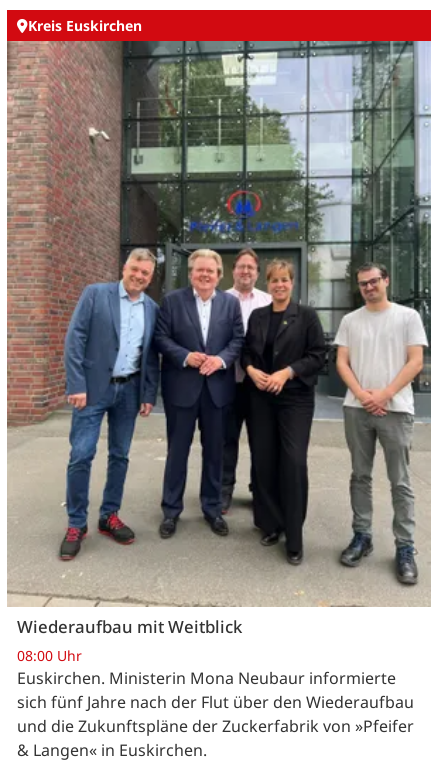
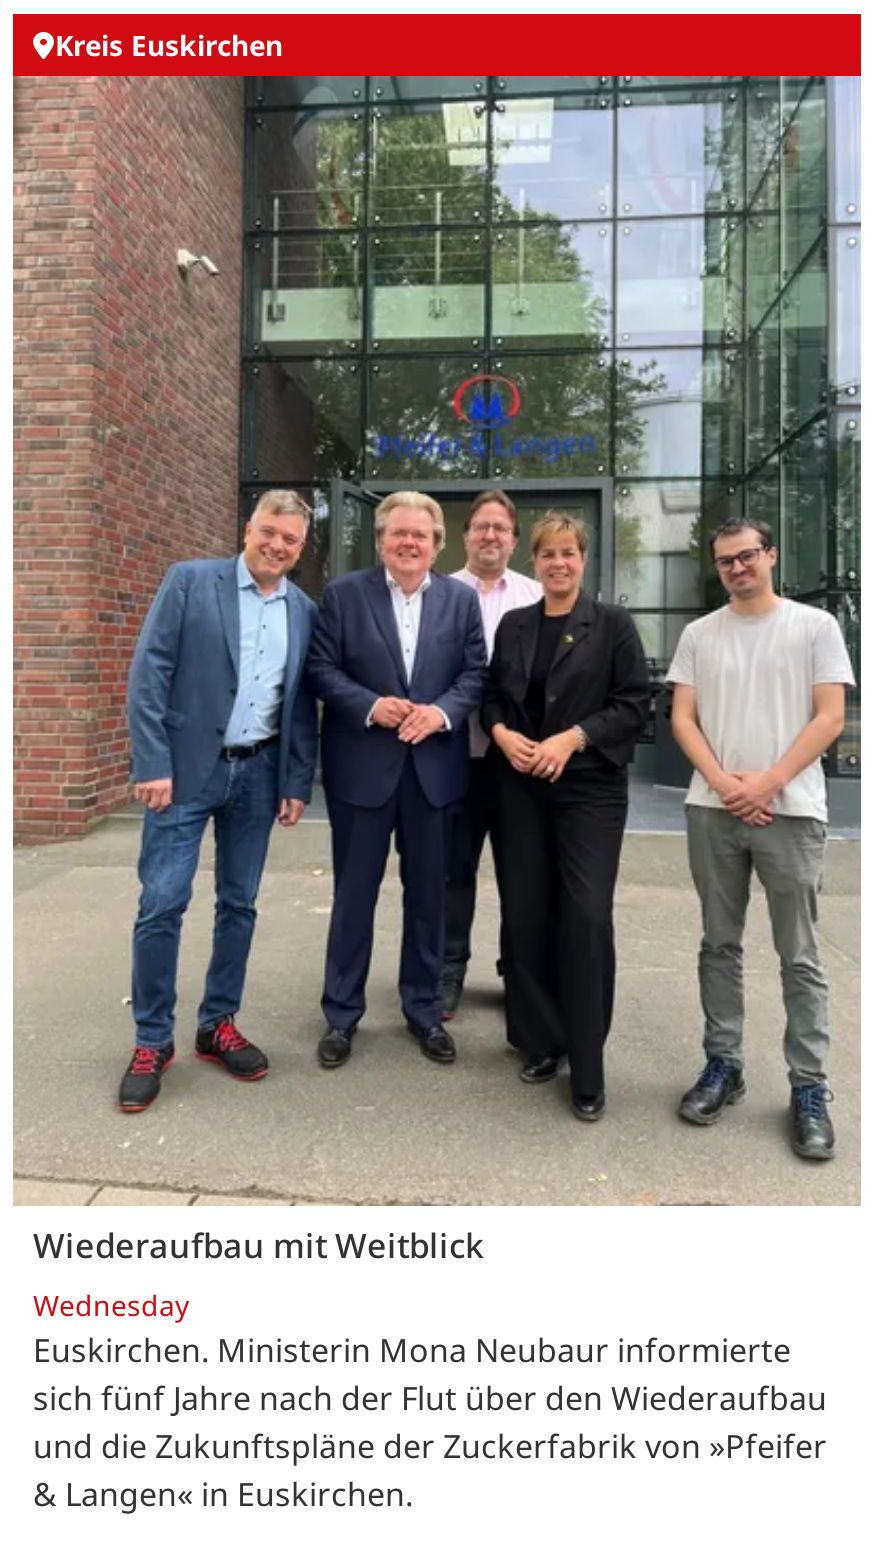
- 08:00 Uhr
+ Wednesday
